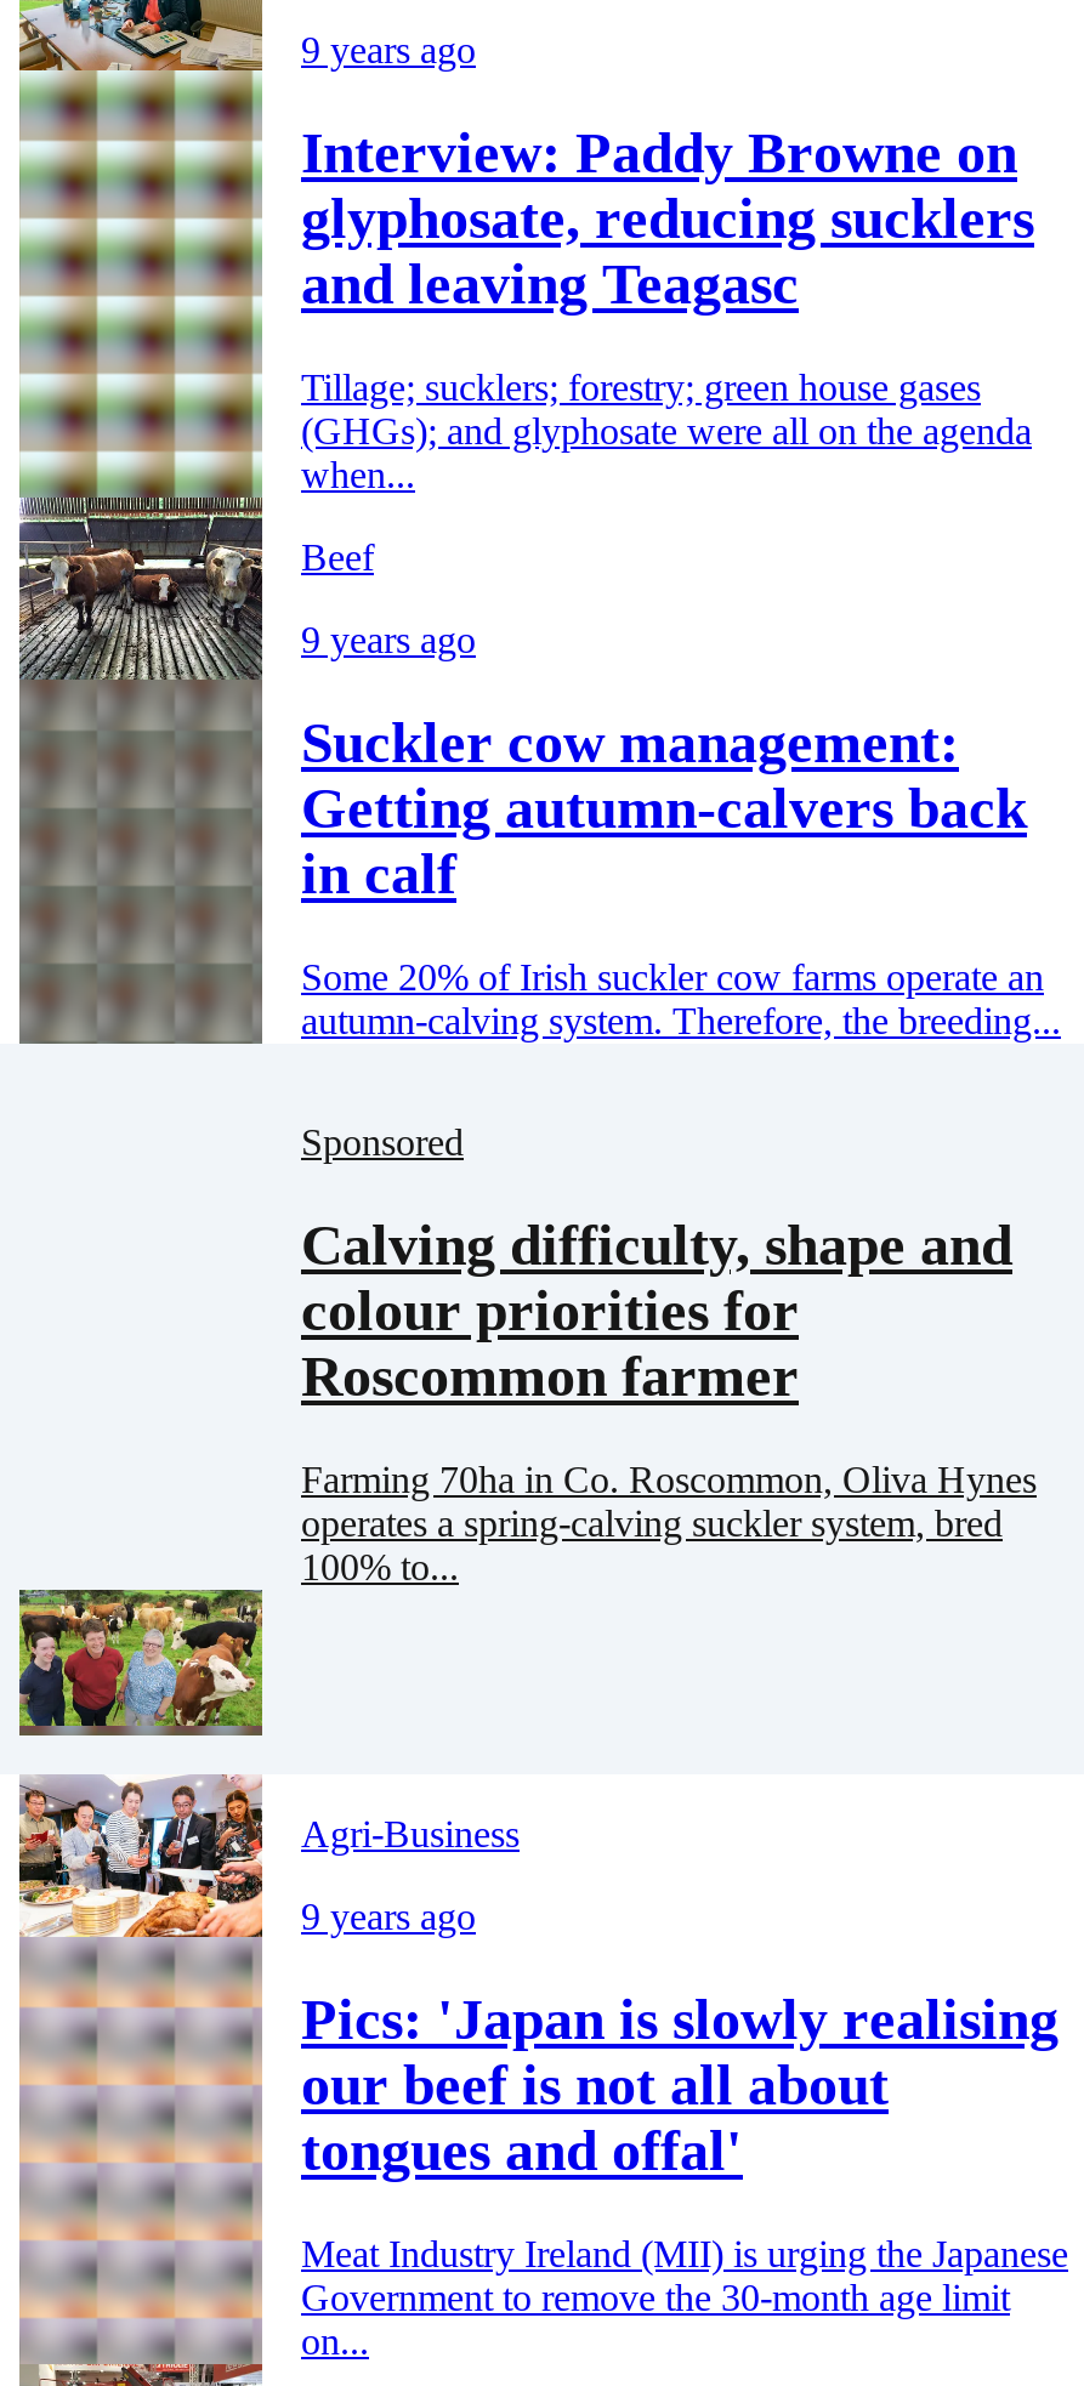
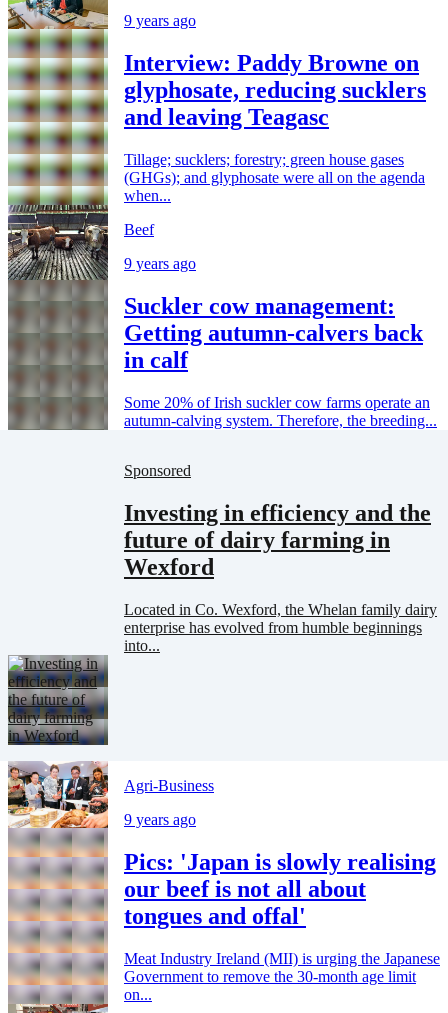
- Calving difficulty, shape and
- colour priorities for
- Roscommon farmer
+ Investing in efficiency and the
+ future of dairy farming in
+ Wexford

- Farming 70ha in Co. Roscommon, Oliva Hynes
- operates a spring-calving suckler system, bred
- 100% to...
+ Located in Co. Wexford, the Whelan family dairy
+ enterprise has evolved from humble beginnings
+ into...

- [image]
+ [image]
